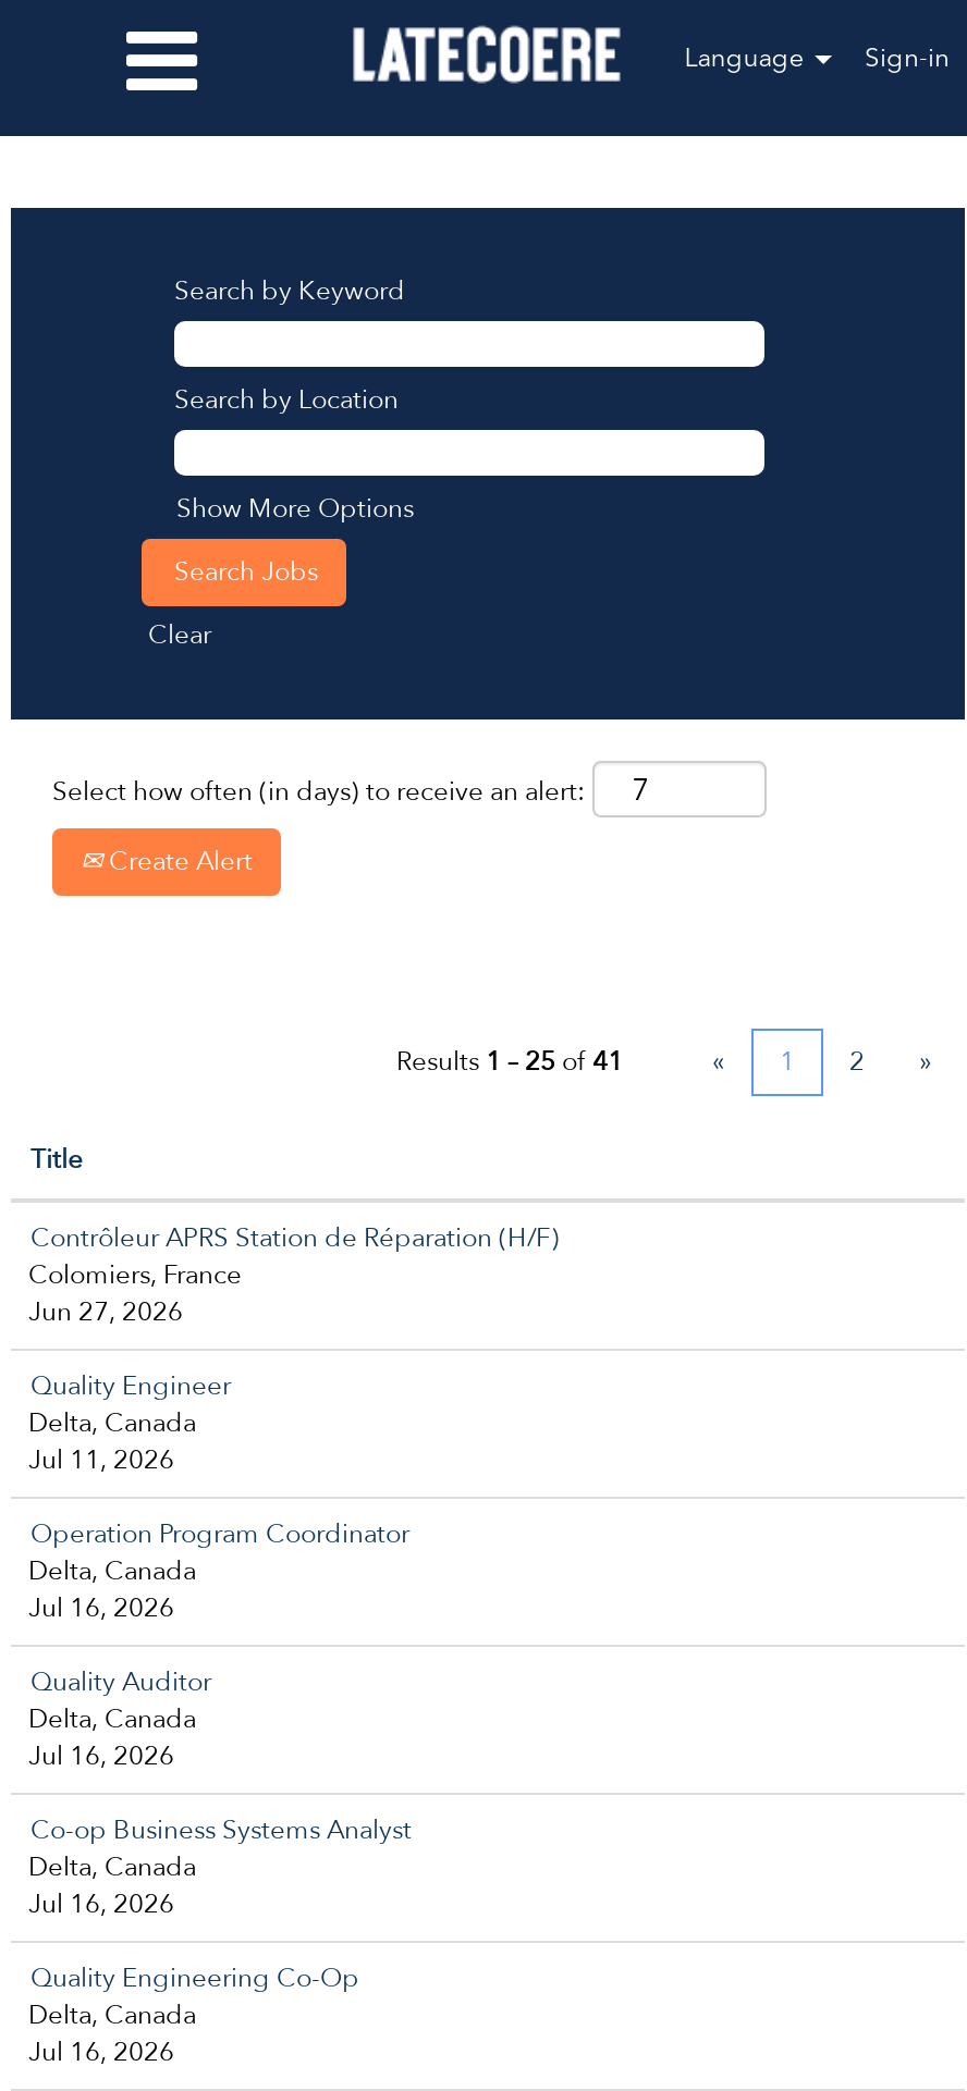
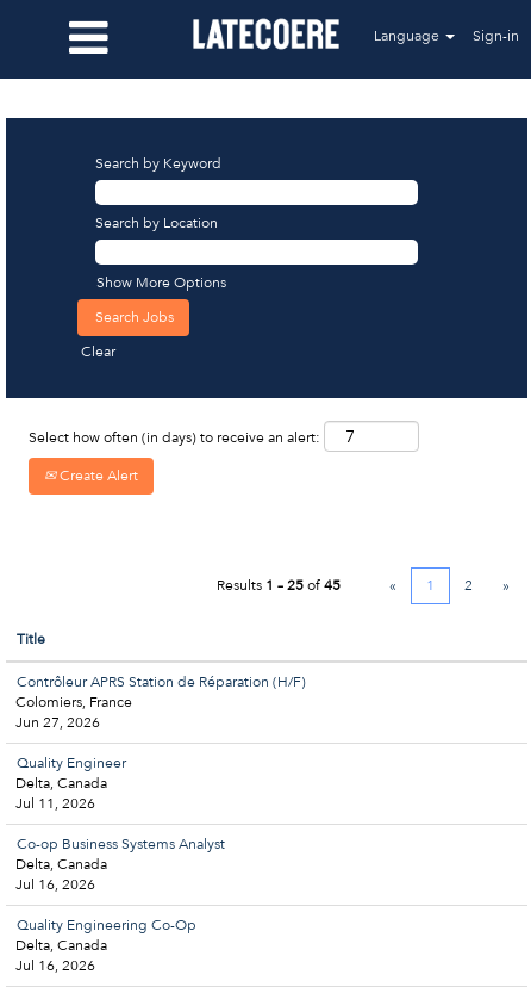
- Results 1 – 25 of 41
+ Results 1 – 25 of 45

- Operation Program Coordinator
- Delta, Canada
- Jul 16, 2026
- Quality Auditor
- Delta, Canada
- Jul 16, 2026
